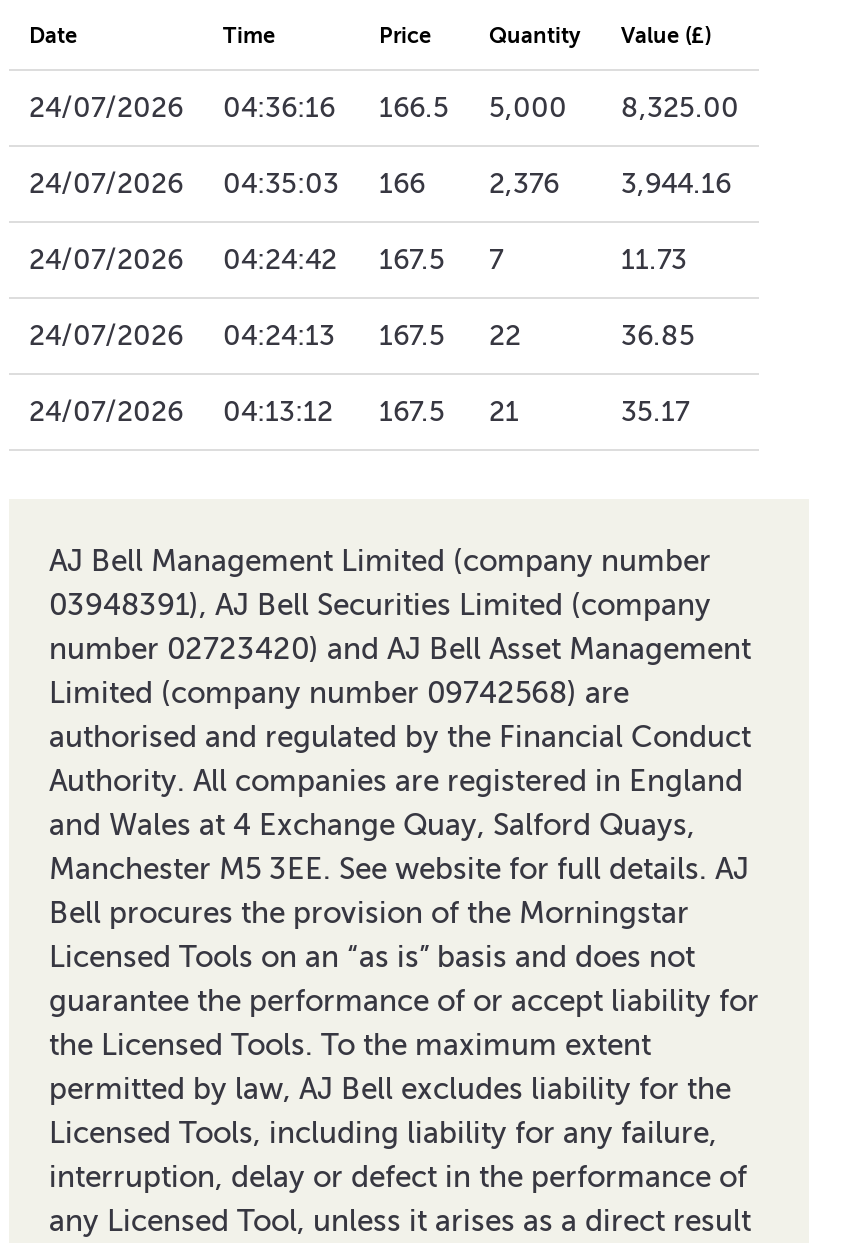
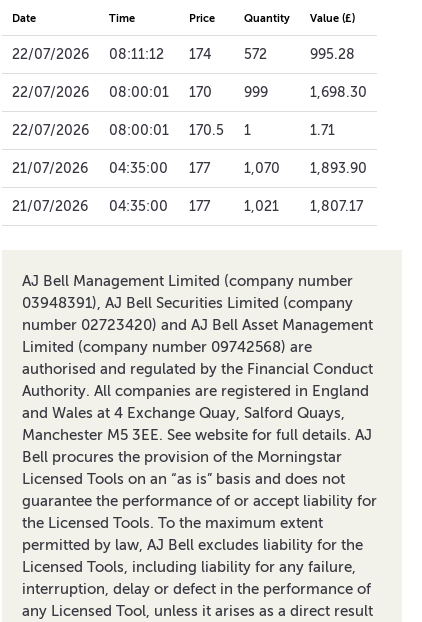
- 24/07/2026
+ 22/07/2026

- 04:36:16
+ 08:11:12

- 166.5
+ 174

- 5,000
+ 572

- 8,325.00
+ 995.28

- 24/07/2026
+ 22/07/2026

- 04:35:03
+ 08:00:01

- 166
+ 170

- 2,376
+ 999

- 3,944.16
+ 1,698.30

- 24/07/2026
+ 22/07/2026

- 04:24:42
+ 08:00:01

- 167.5
+ 170.5

- 7
+ 1

- 11.73
+ 1.71

- 24/07/2026
+ 21/07/2026

- 04:24:13
+ 04:35:00

- 167.5
+ 177

- 22
+ 1,070

- 36.85
+ 1,893.90

- 24/07/2026
+ 21/07/2026

- 04:13:12
+ 04:35:00

- 167.5
+ 177

- 21
+ 1,021

- 35.17
+ 1,807.17
